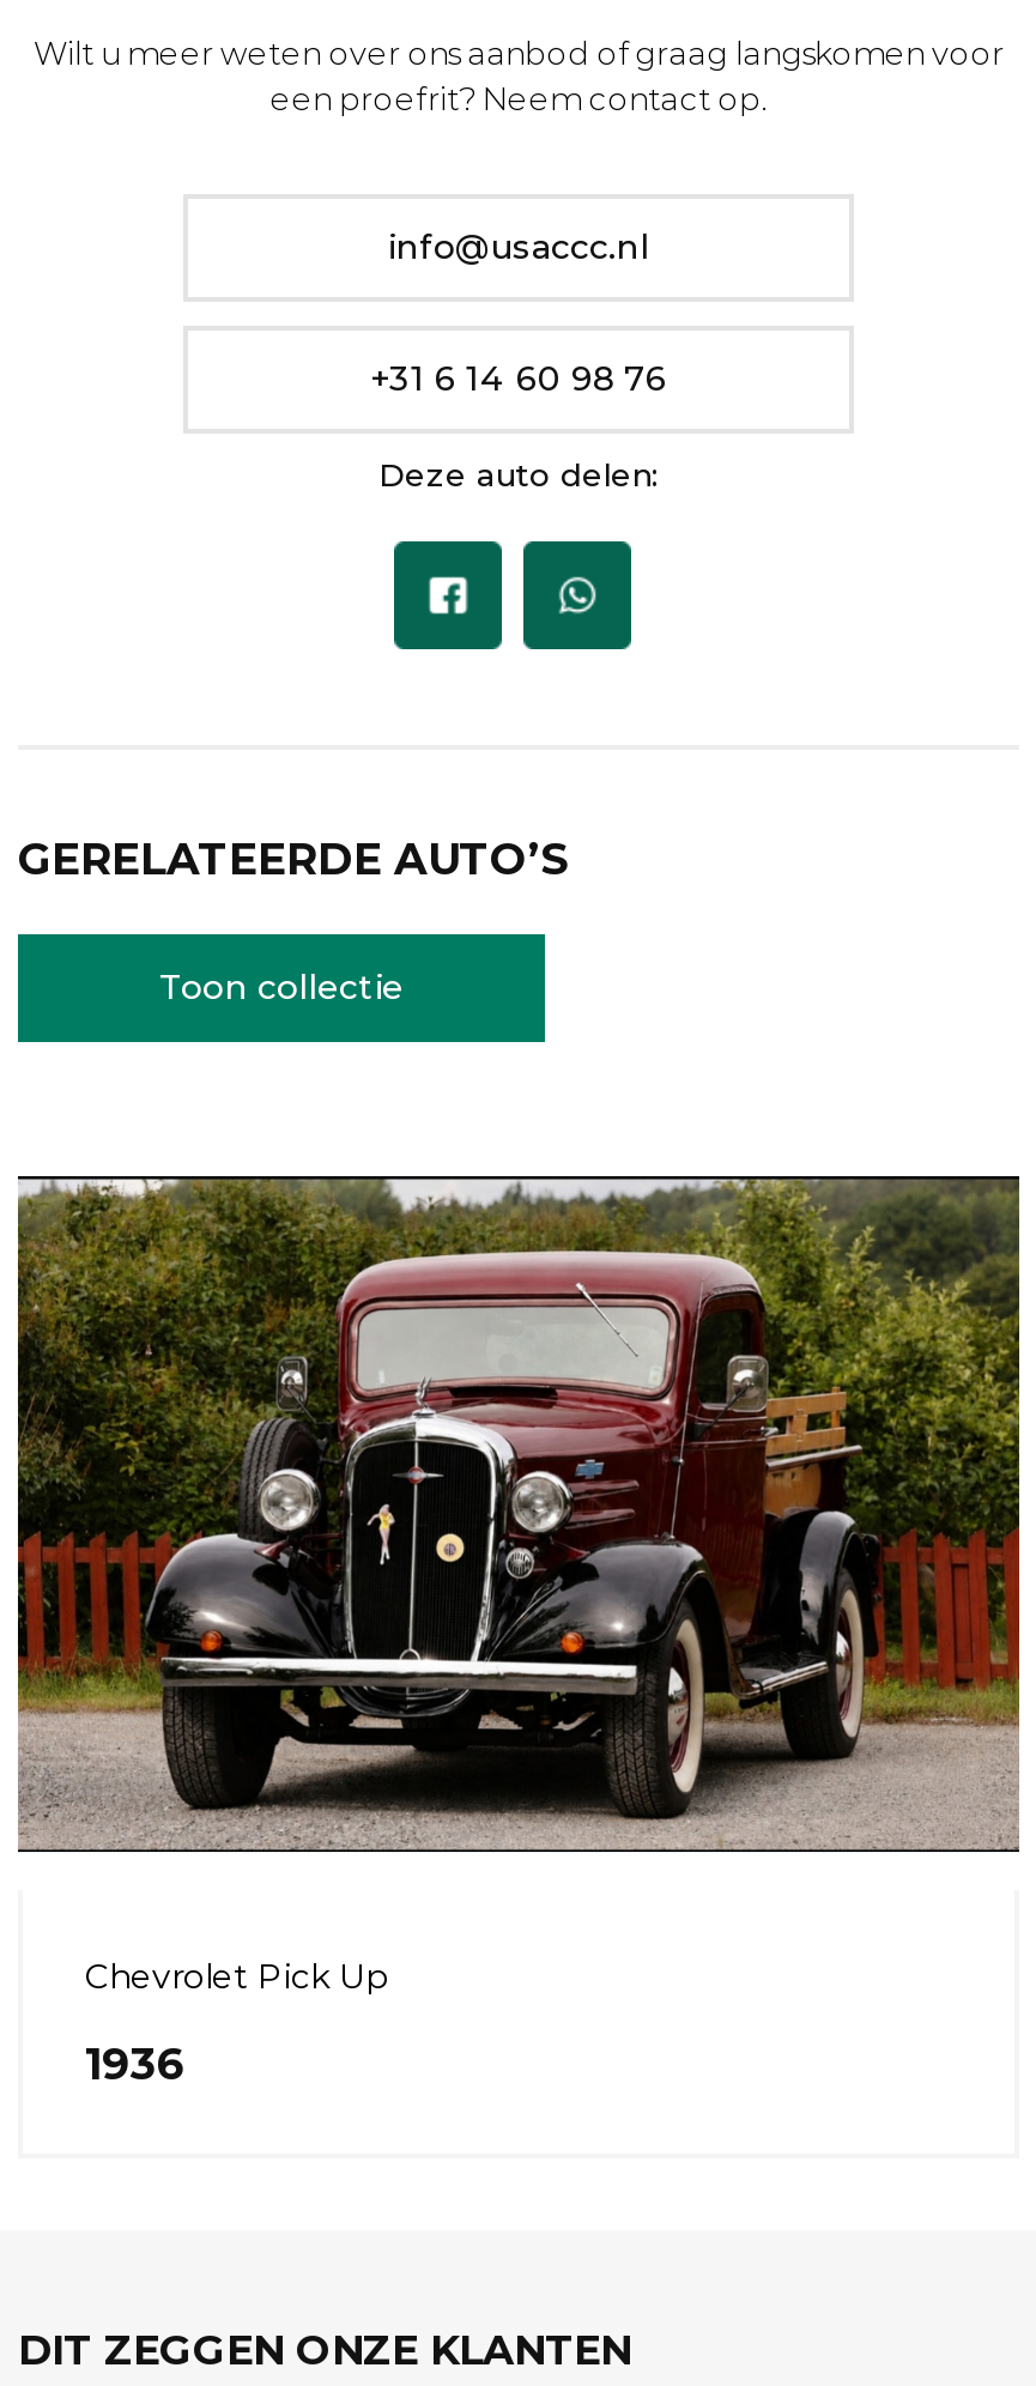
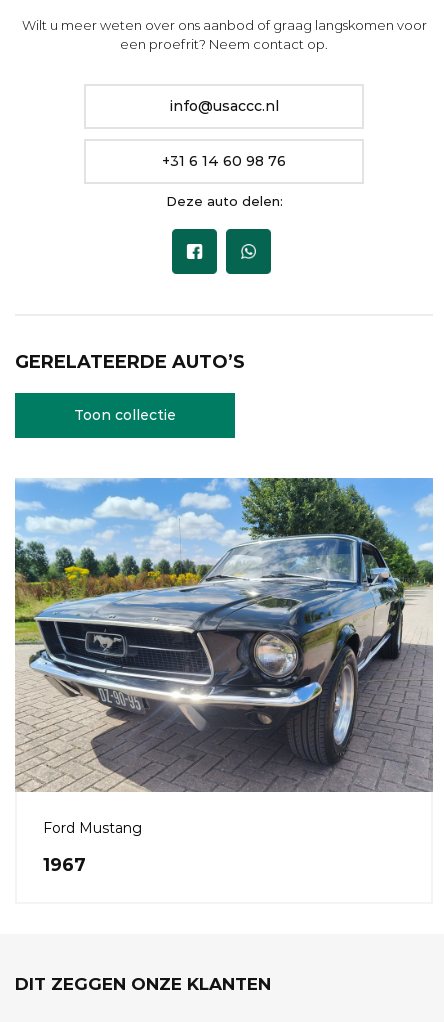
- [image]
- Chevrolet Pick Up
+ [image]
+ Ford Mustang

- 1936
+ 1967
